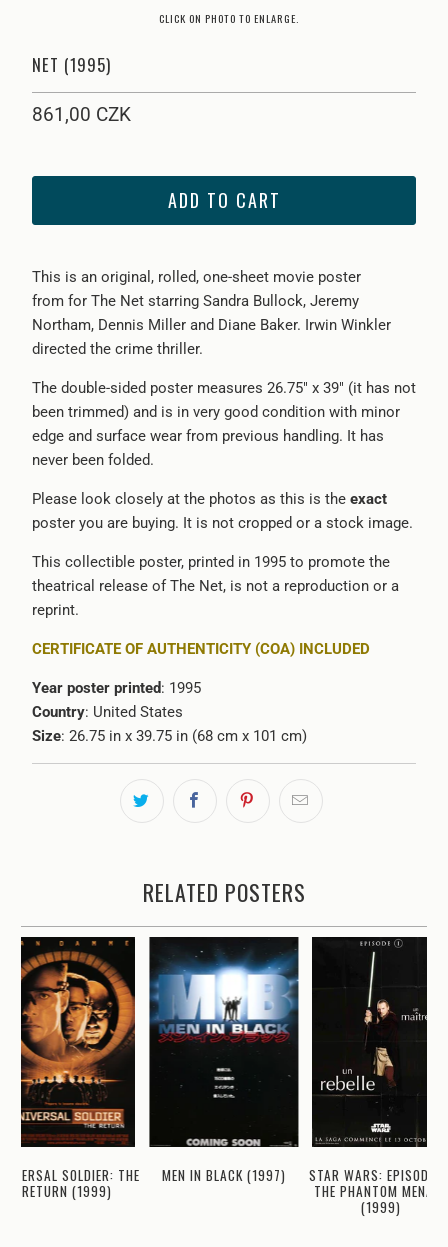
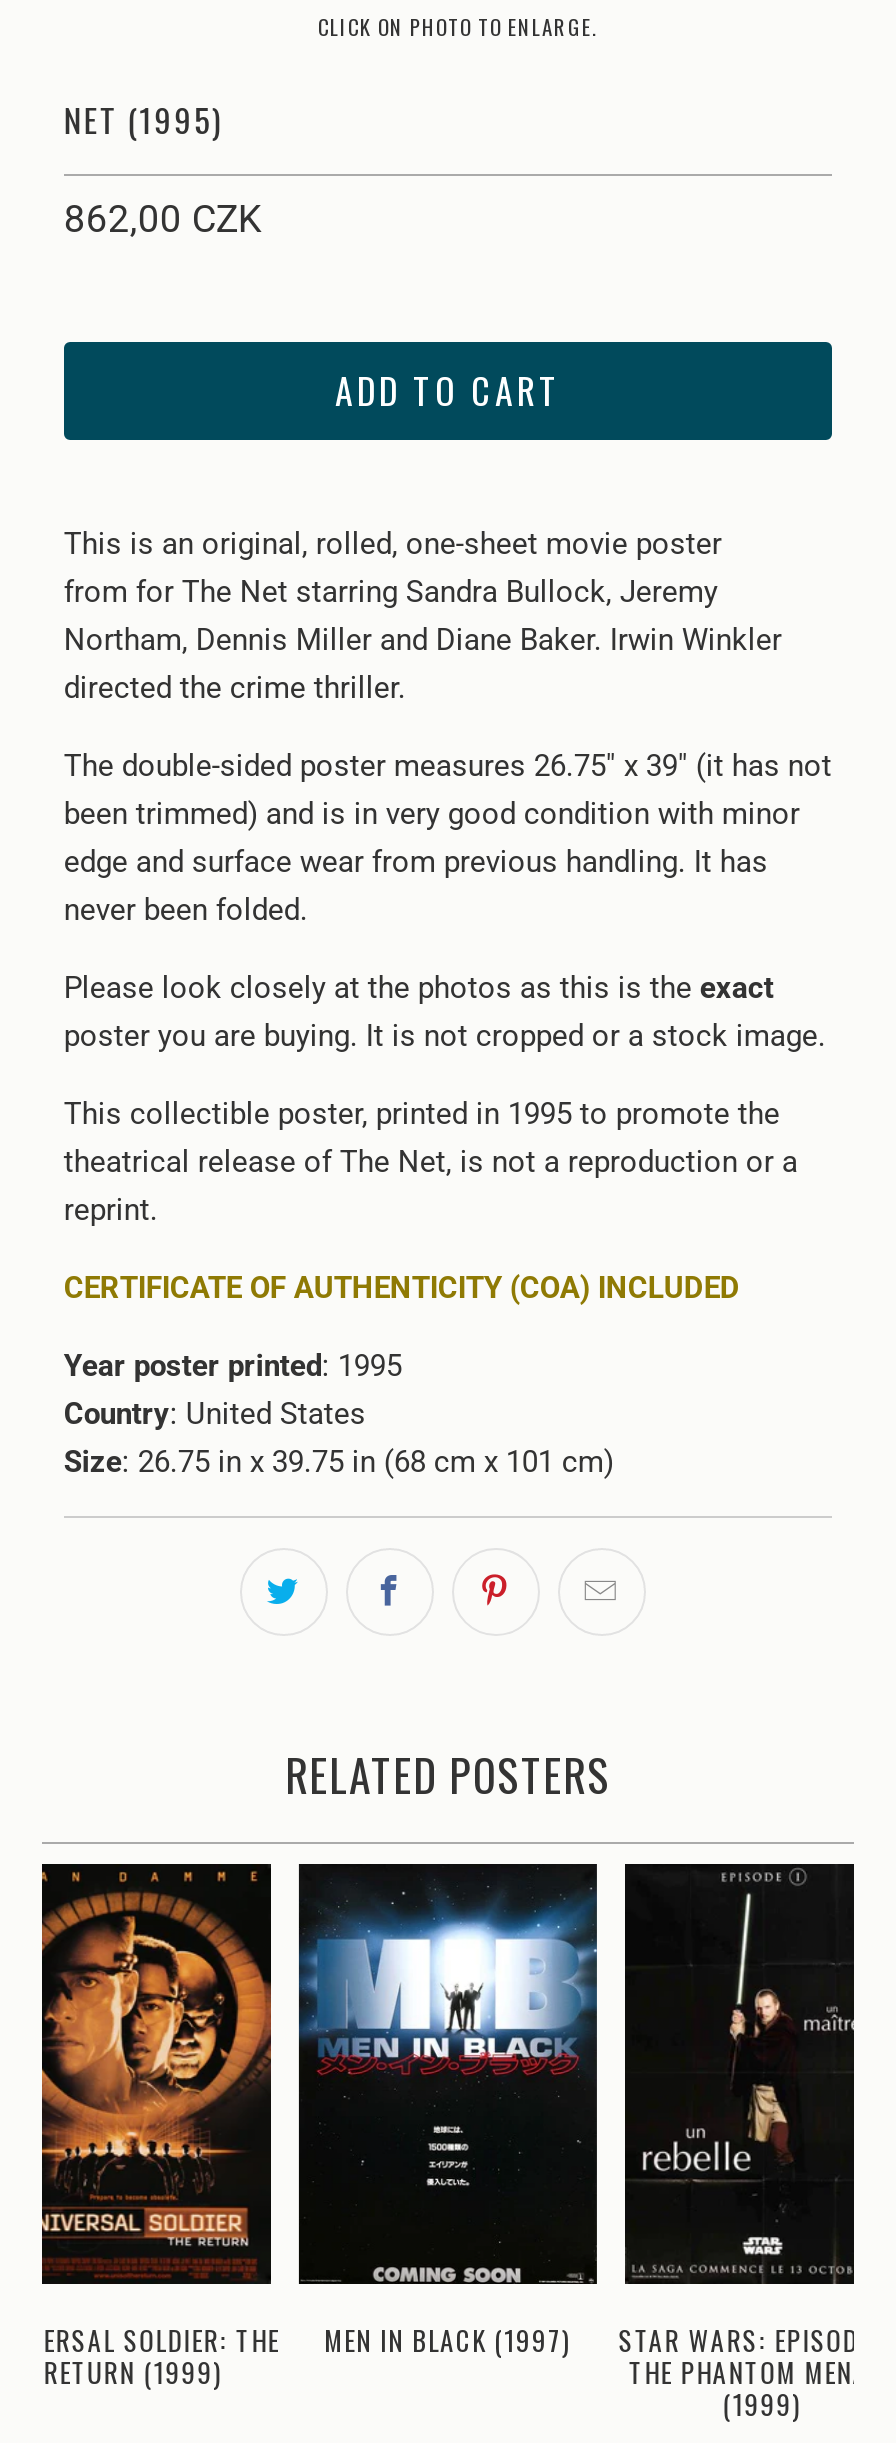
- 861,00 CZK
+ 862,00 CZK
